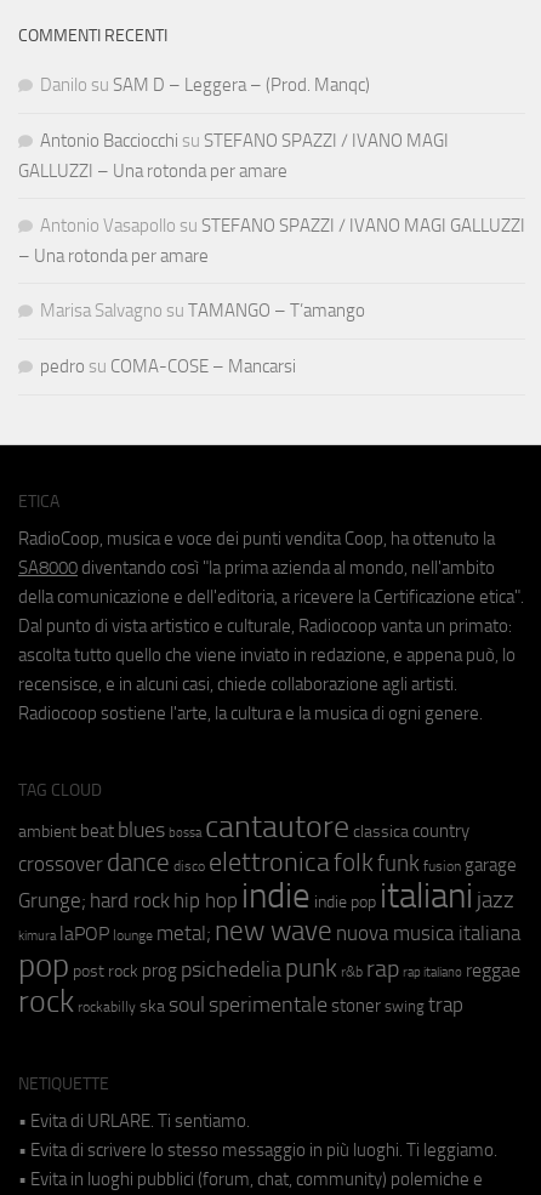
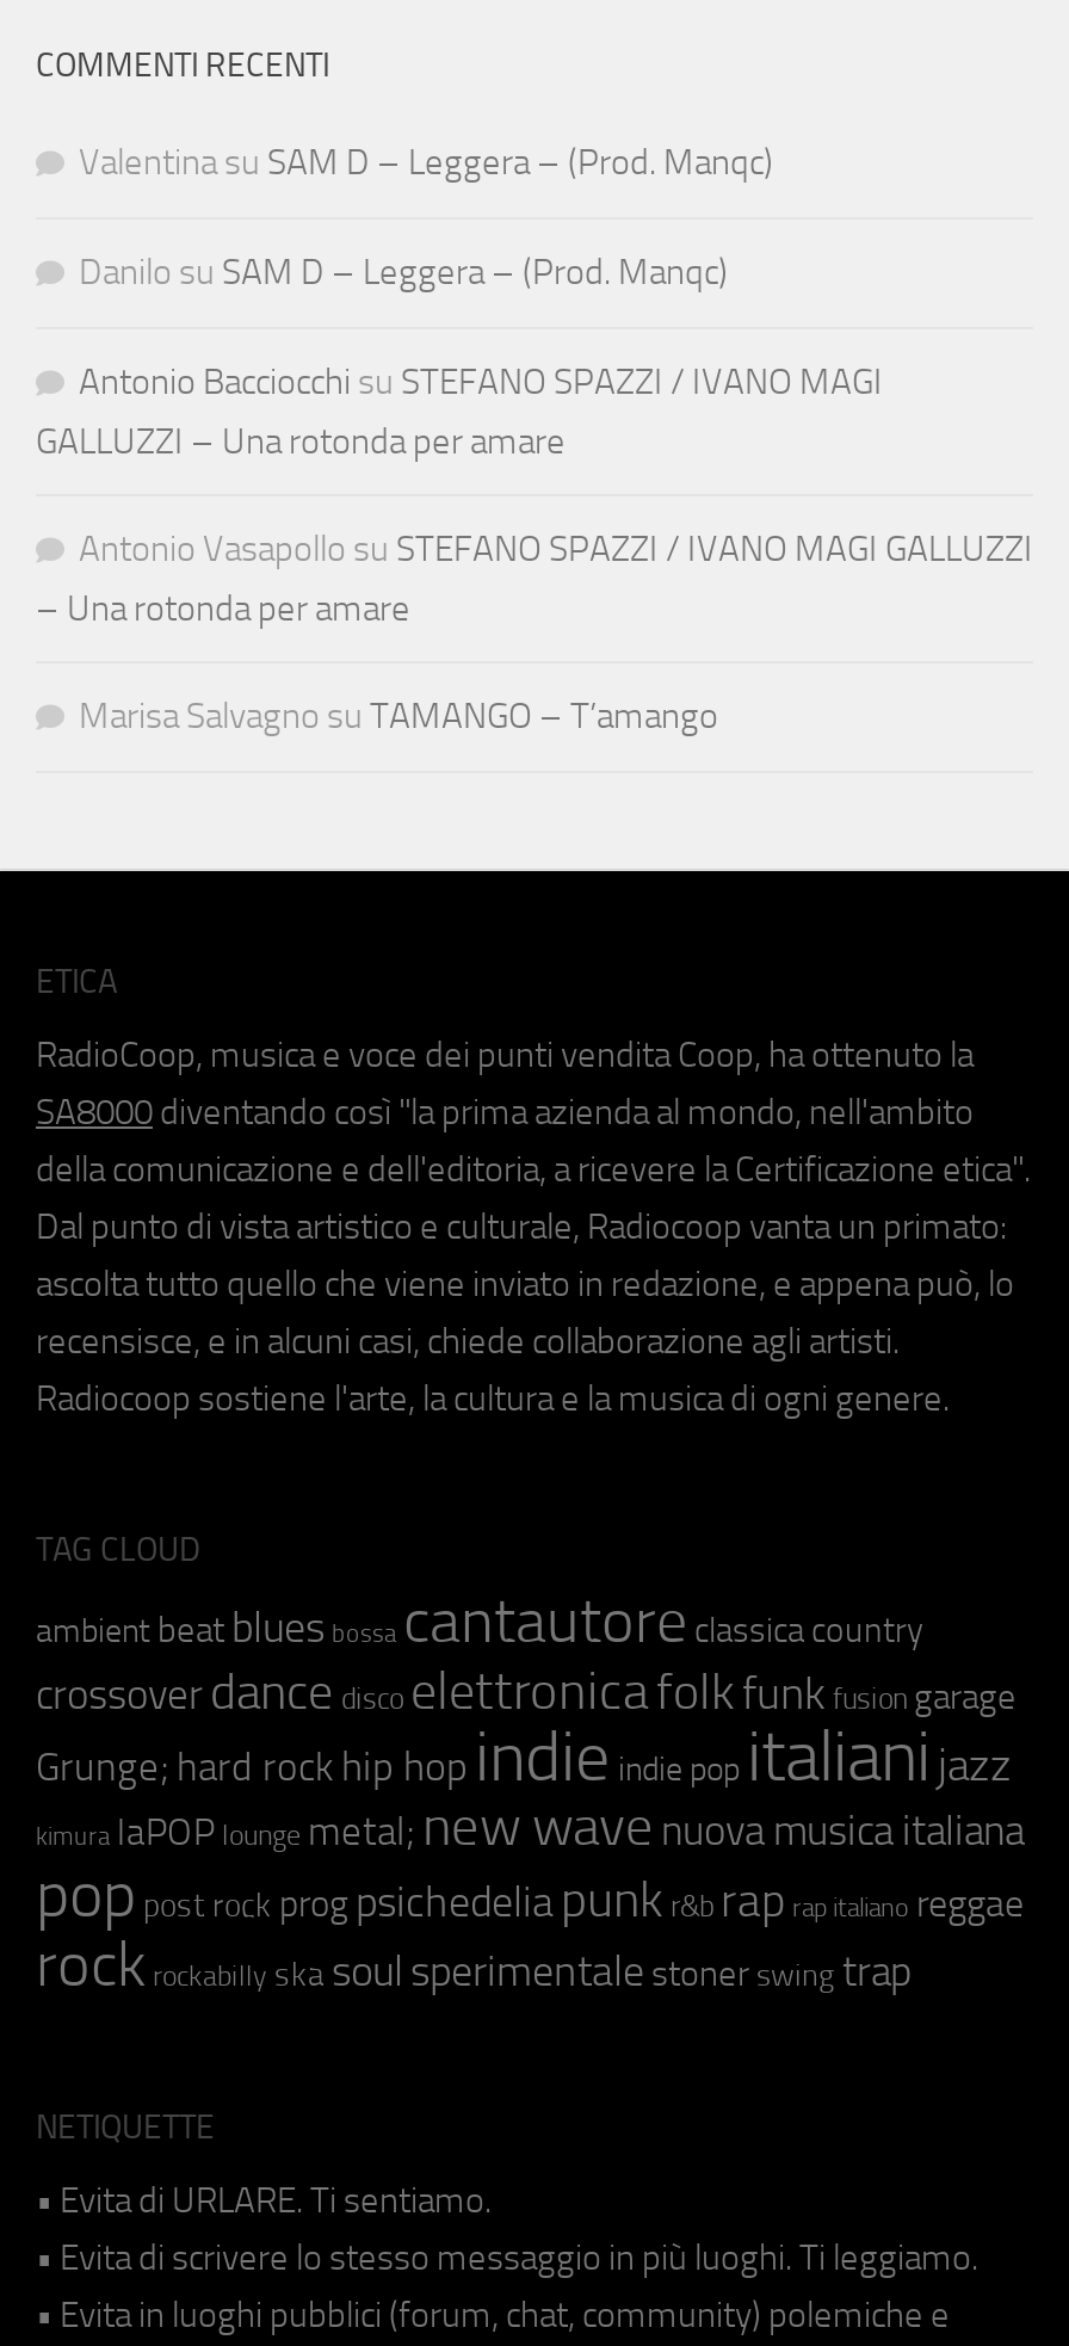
+ Valentina su SAM D – Leggera – (Prod. Manqc)

moved down: Danilo su SAM D – Leggera – (Prod. Manqc) | Antonio Bacciocchi su STEFANO SPAZZI / IVANO MAGI | GALLUZZI – Una rotonda per amare | Antonio Vasapollo su STEFANO SPAZZI / IVANO MAGI GALLUZZI | – Una rotonda per amare | Marisa Salvagno su TAMANGO – T’amango

- pedro su COMA-COSE – Mancarsi
